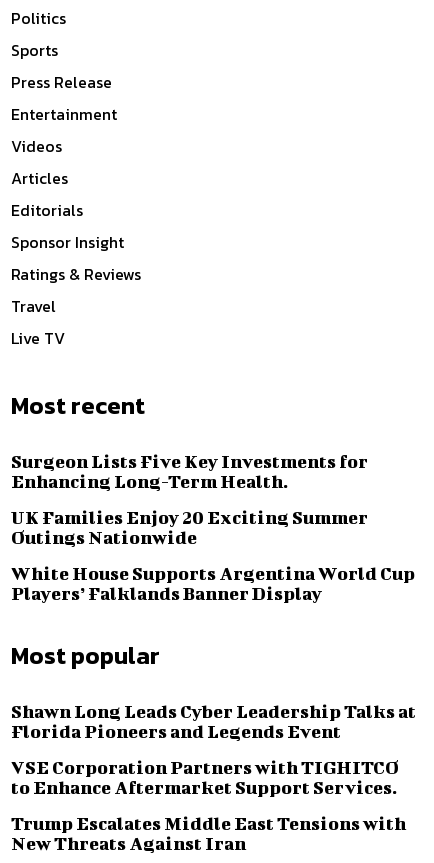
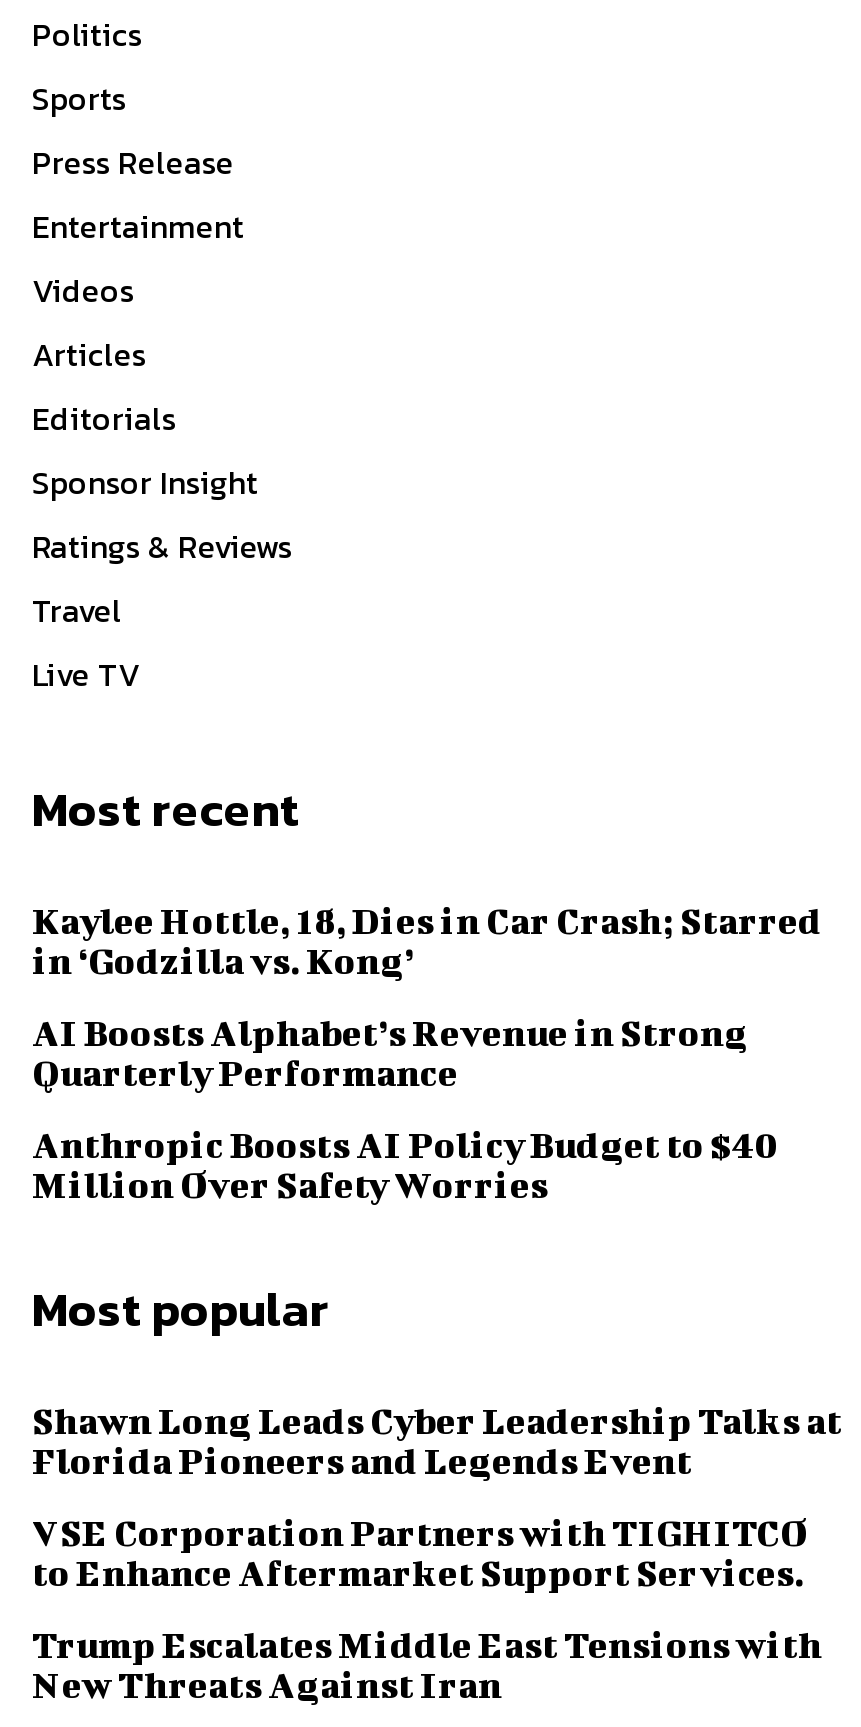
- Surgeon Lists Five Key Investments for
- Enhancing Long-Term Health.
+ Kaylee Hottle, 18, Dies in Car Crash; Starred
+ in ‘Godzilla vs. Kong’

- UK Families Enjoy 20 Exciting Summer
- Outings Nationwide
+ AI Boosts Alphabet’s Revenue in Strong
+ Quarterly Performance

- White House Supports Argentina World Cup
- Players’ Falklands Banner Display
+ Anthropic Boosts AI Policy Budget to $40
+ Million Over Safety Worries
